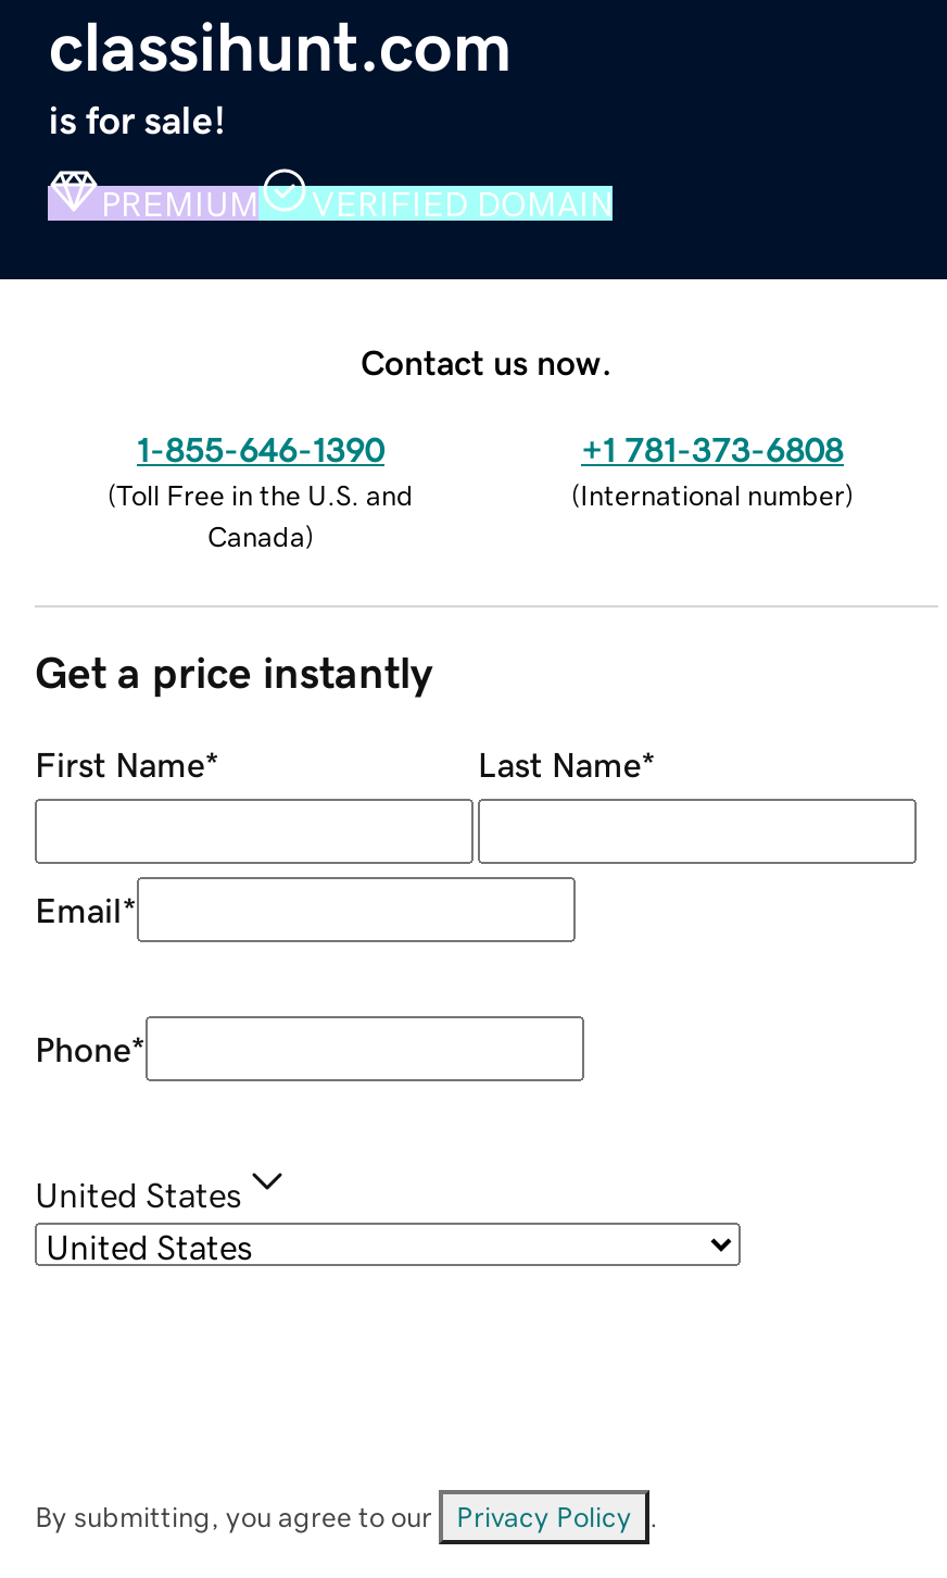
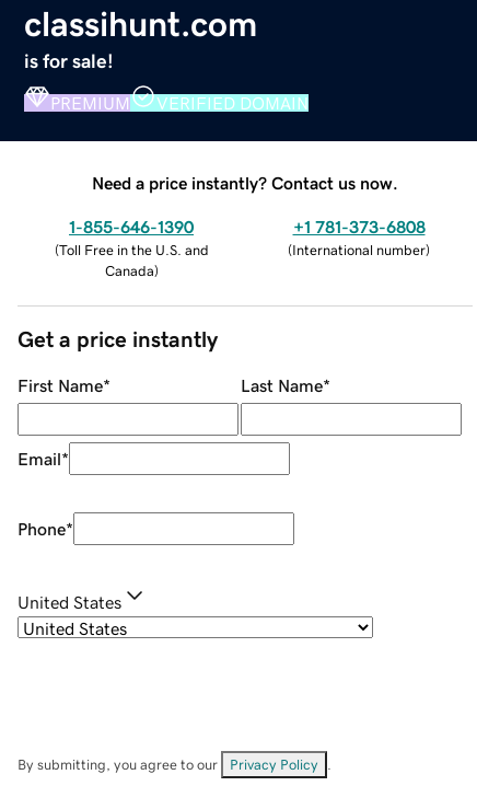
- Contact us now.
+ Need a price instantly? Contact us now.
